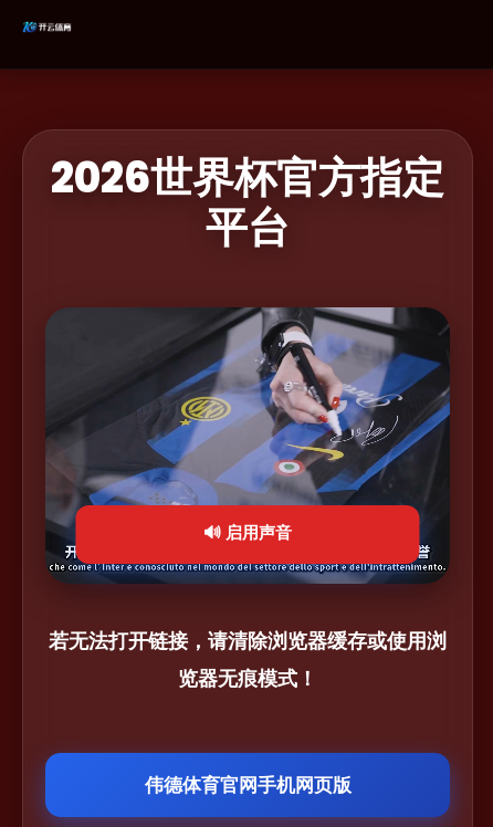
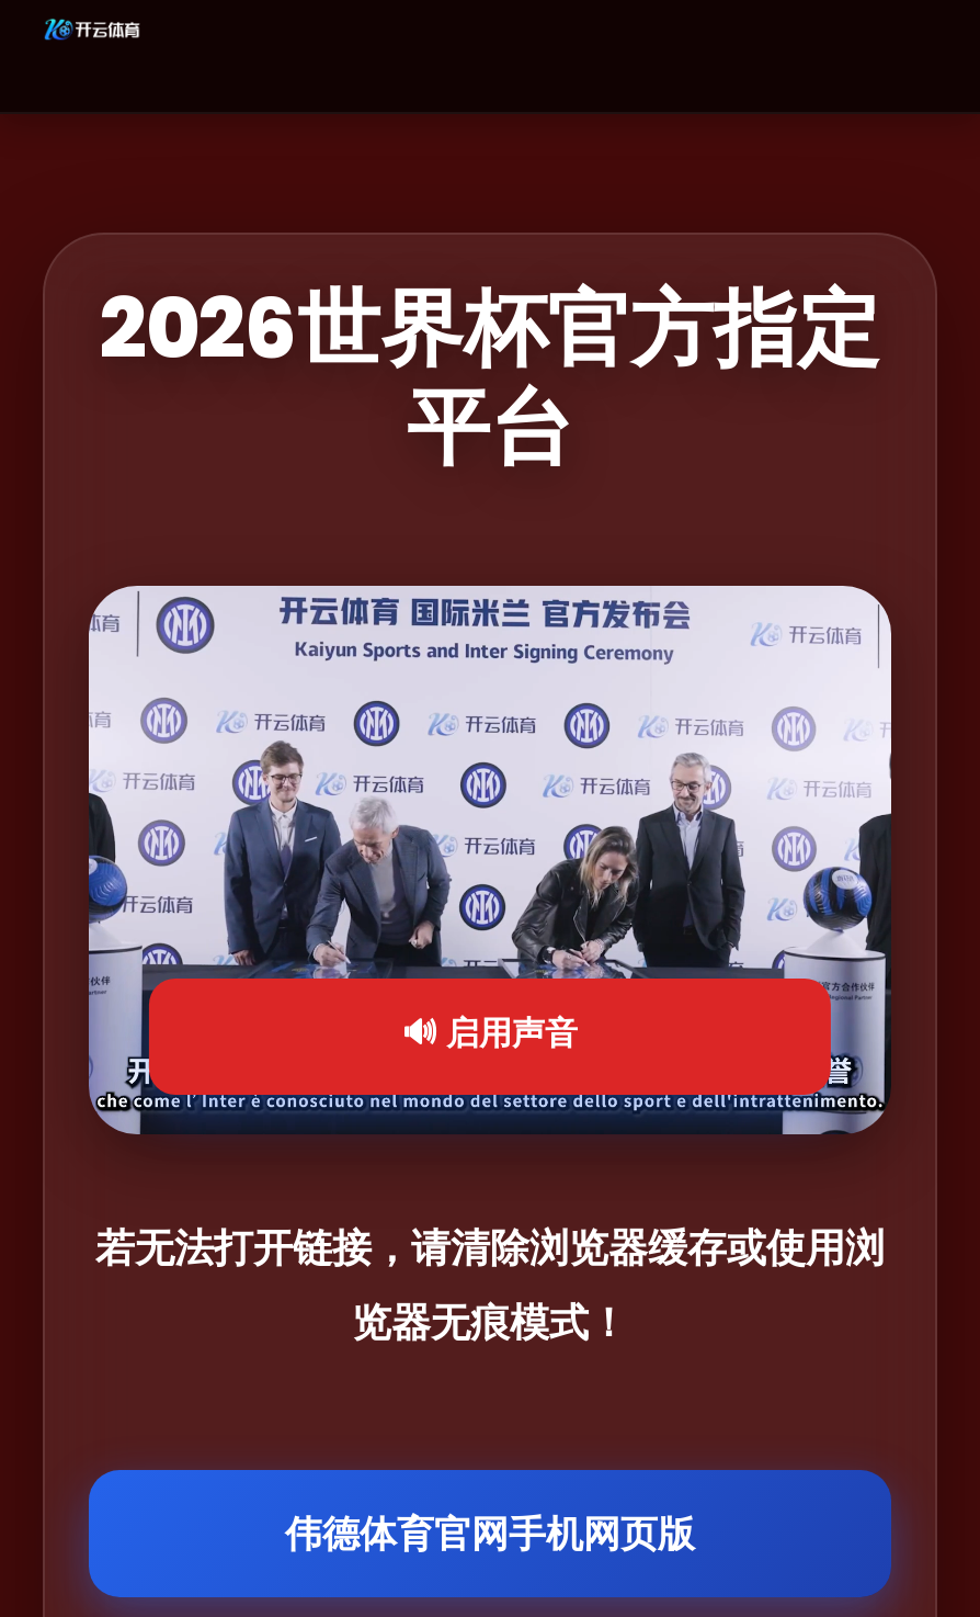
- [image]
+ [image]
